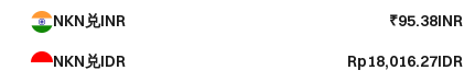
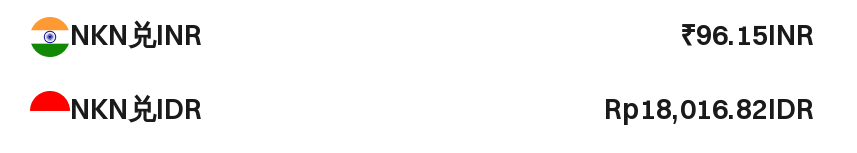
- ₹95.38INR
+ ₹96.15INR

- Rp18,016.27IDR
+ Rp18,016.82IDR
